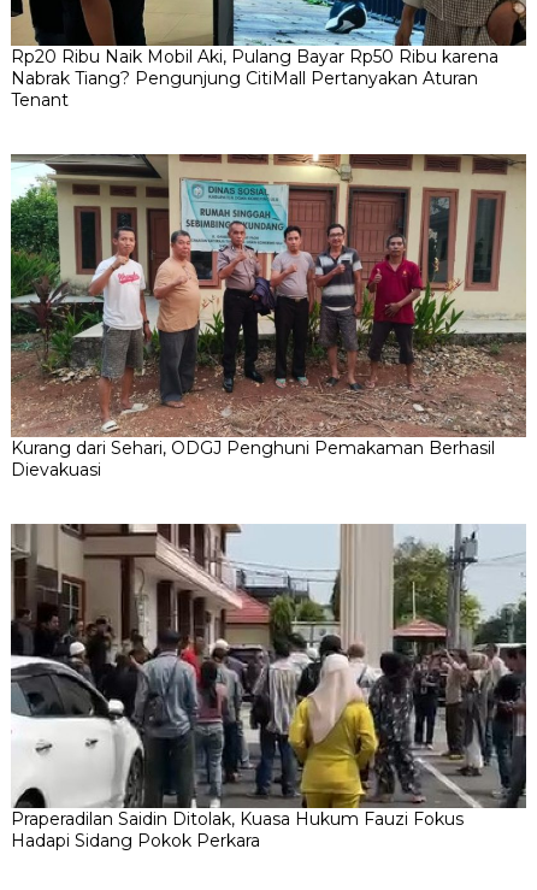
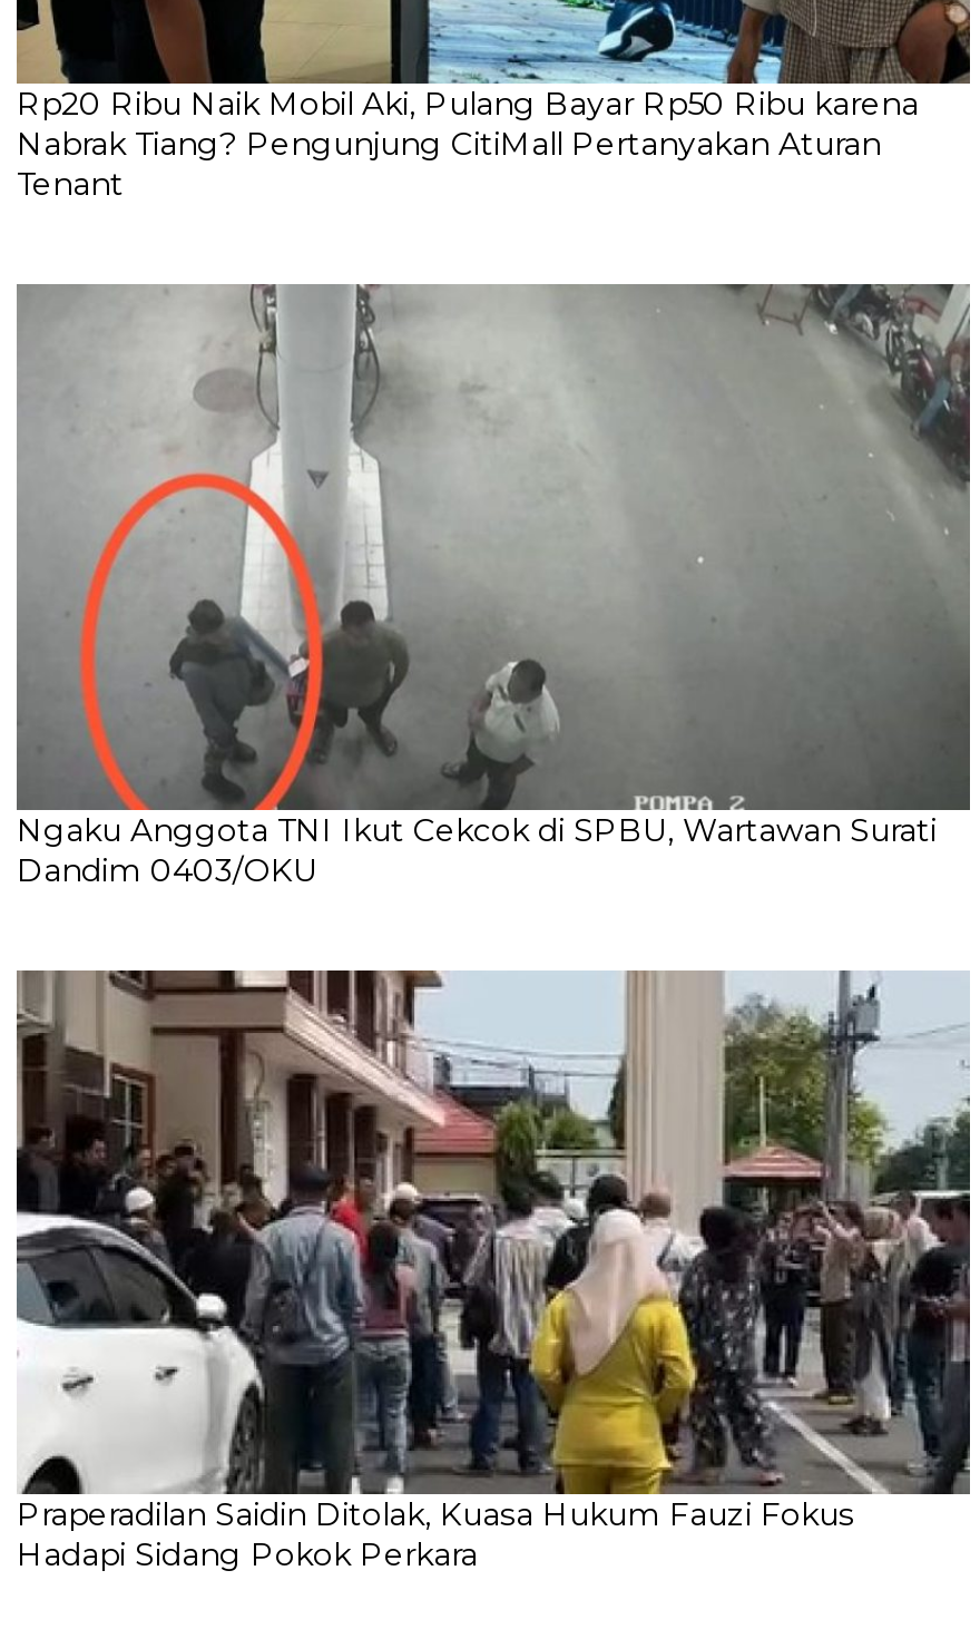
- [image]
- Kurang dari Sehari, ODGJ Penghuni Pemakaman Berhasil
- Dievakuasi
+ [image]
+ Ngaku Anggota TNI Ikut Cekcok di SPBU, Wartawan Surati
+ Dandim 0403/OKU
